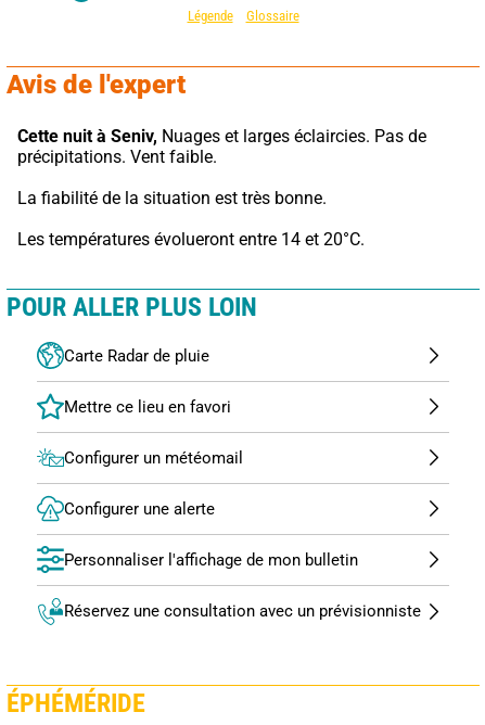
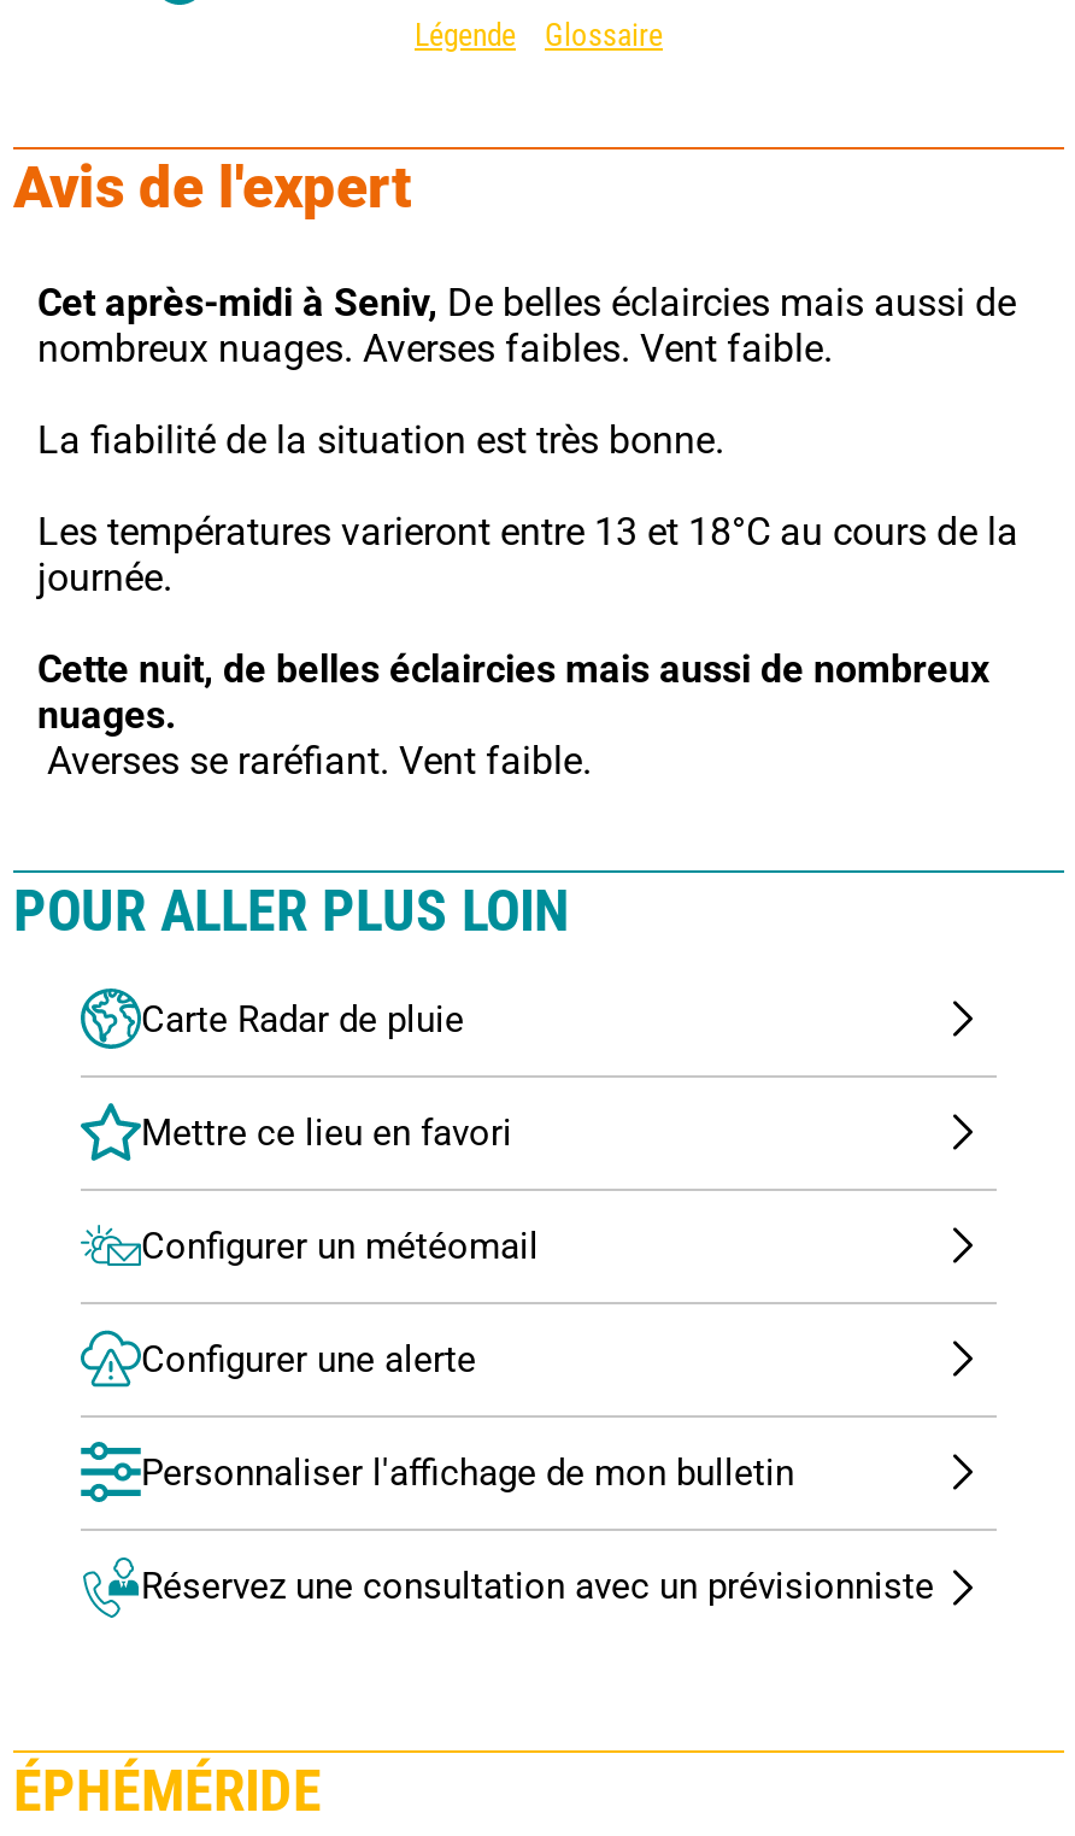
- Cette nuit à Seniv, Nuages et larges éclaircies. Pas de
- précipitations. Vent faible.
+ Cet après-midi à Seniv, De belles éclaircies mais aussi de
+ nombreux nuages. Averses faibles. Vent faible.

- Les températures évolueront entre 14 et 20°C.
+ Les températures varieront entre 13 et 18°C au cours de la
+ journée.
+ Cette nuit, de belles éclaircies mais aussi de nombreux
+ nuages.
+ Averses se raréfiant. Vent faible.
